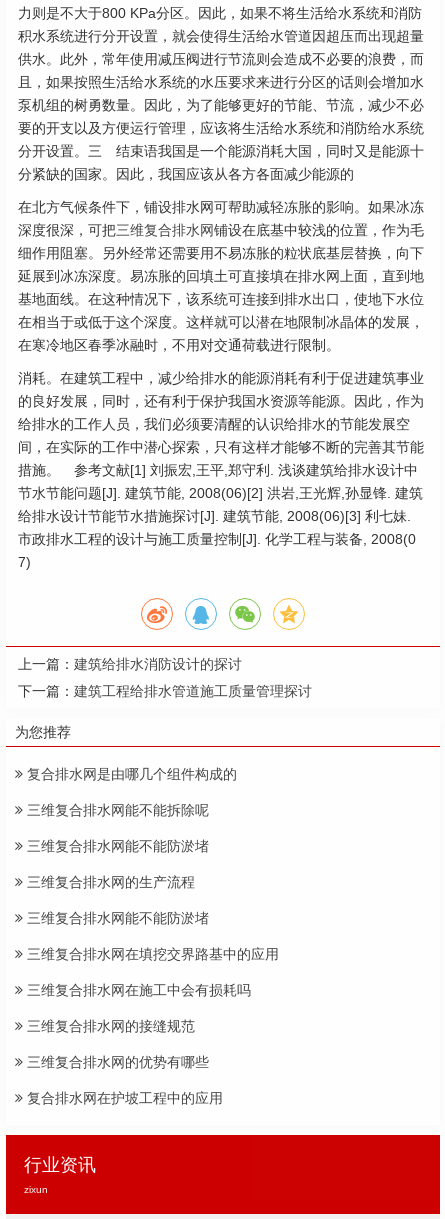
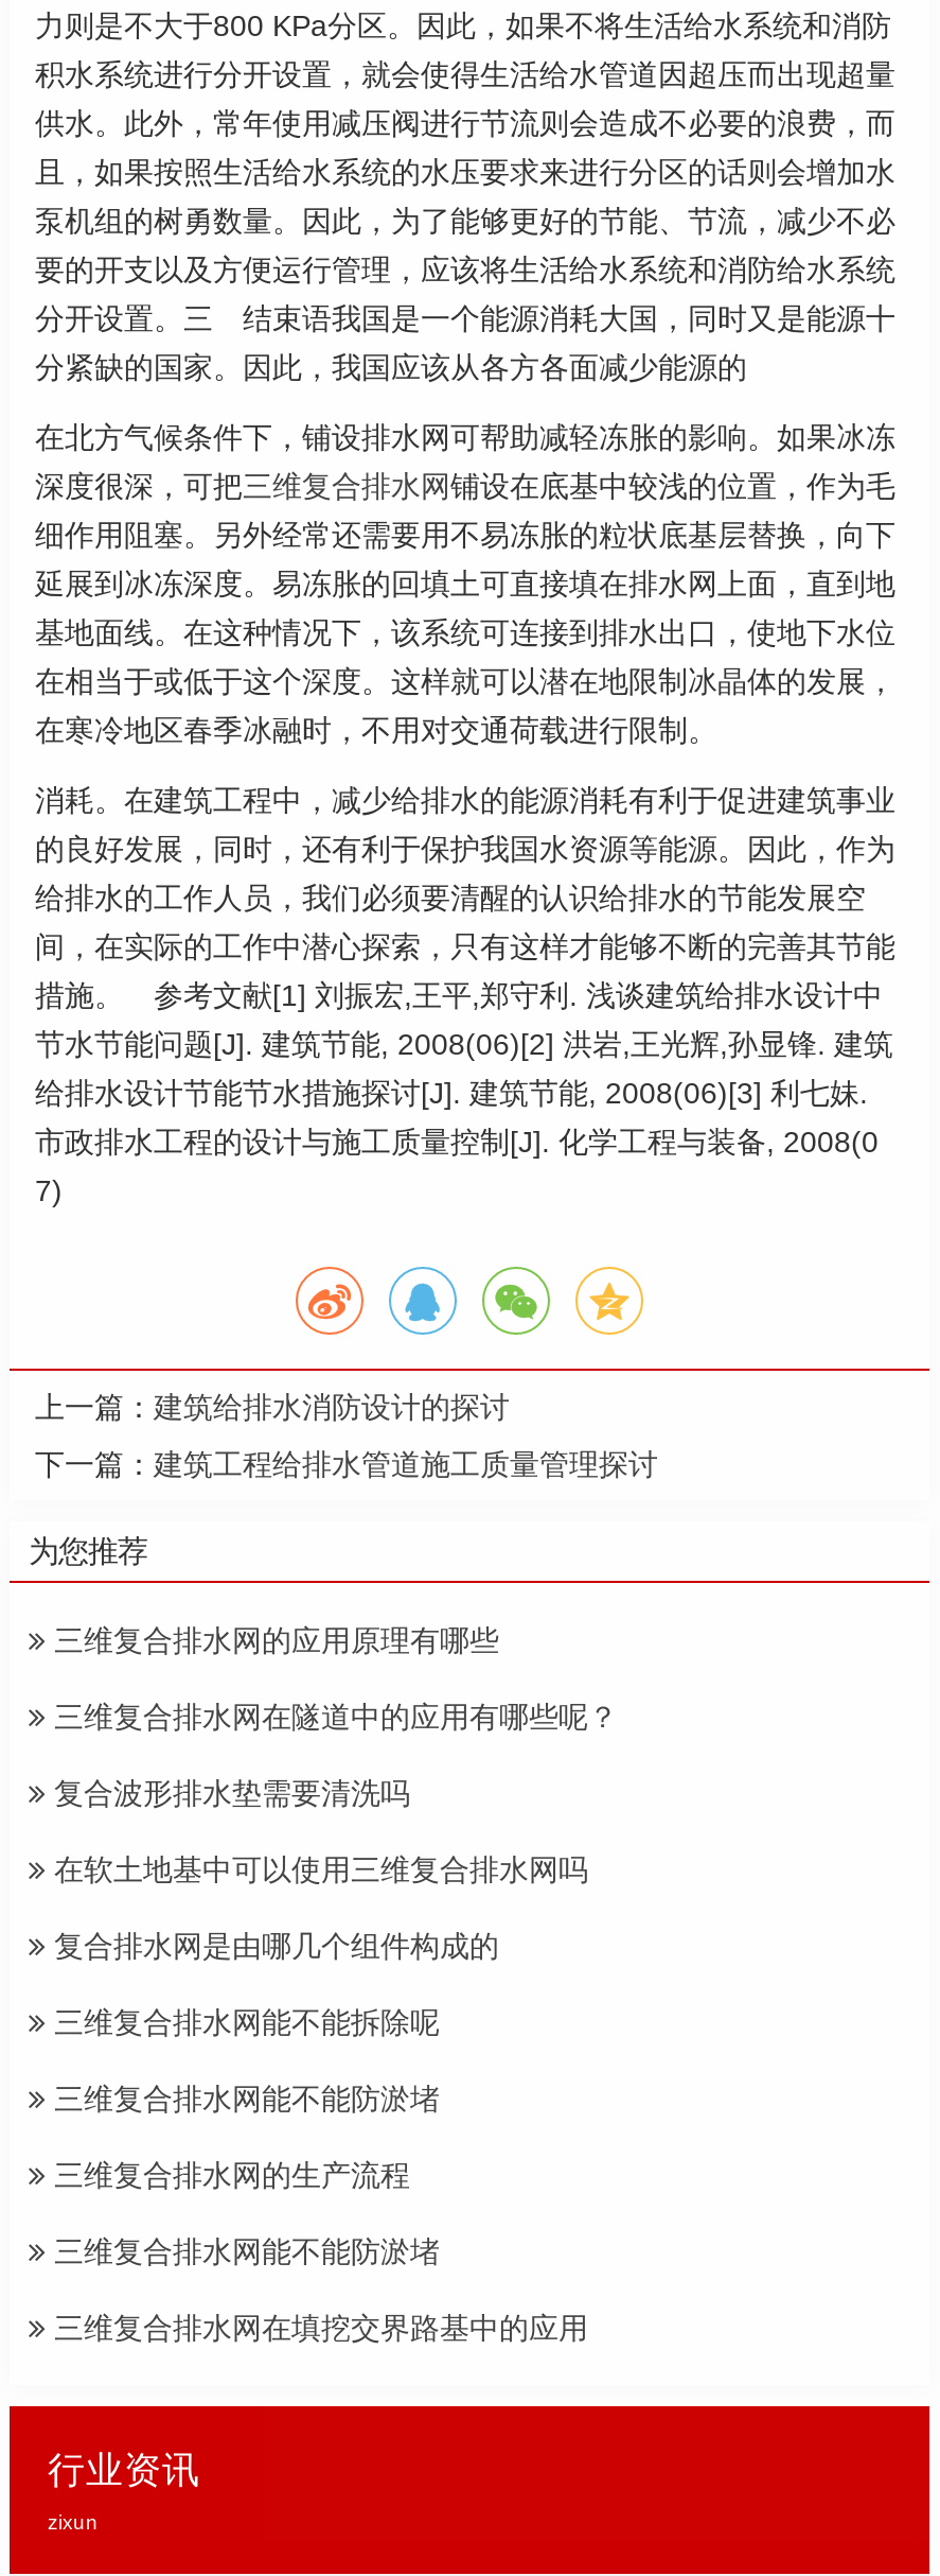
+ 三维复合排水网的应用原理有哪些
+ 三维复合排水网在隧道中的应用有哪些呢？
+ 复合波形排水垫需要清洗吗
+ 在软土地基中可以使用三维复合排水网吗

moved down: 复合排水网是由哪几个组件构成的 | 三维复合排水网能不能拆除呢 | 三维复合排水网能不能防淤堵 | 三维复合排水网的生产流程 | 三维复合排水网能不能防淤堵 | 三维复合排水网在填挖交界路基中的应用

- 三维复合排水网在施工中会有损耗吗
- 三维复合排水网的接缝规范
- 三维复合排水网的优势有哪些
- 复合排水网在护坡工程中的应用
